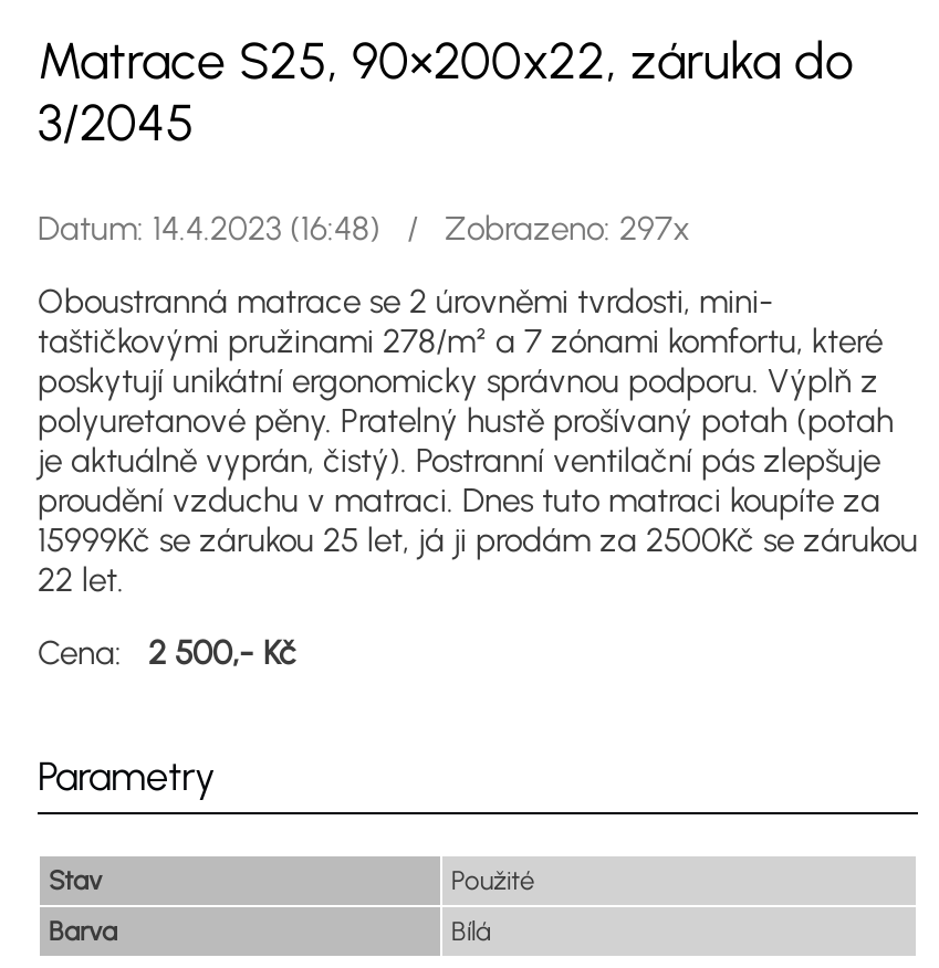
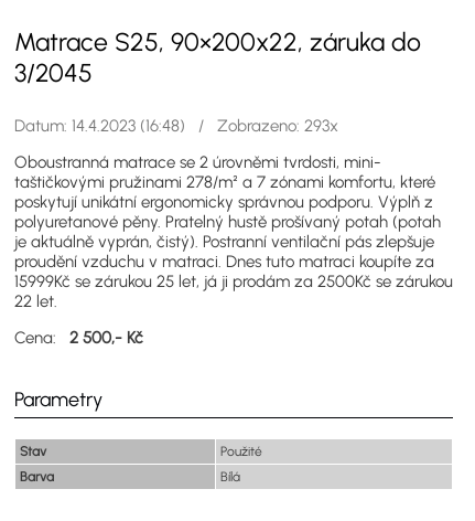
- Datum: 14.4.2023 (16:48) / Zobrazeno: 297x
+ Datum: 14.4.2023 (16:48) / Zobrazeno: 293x
